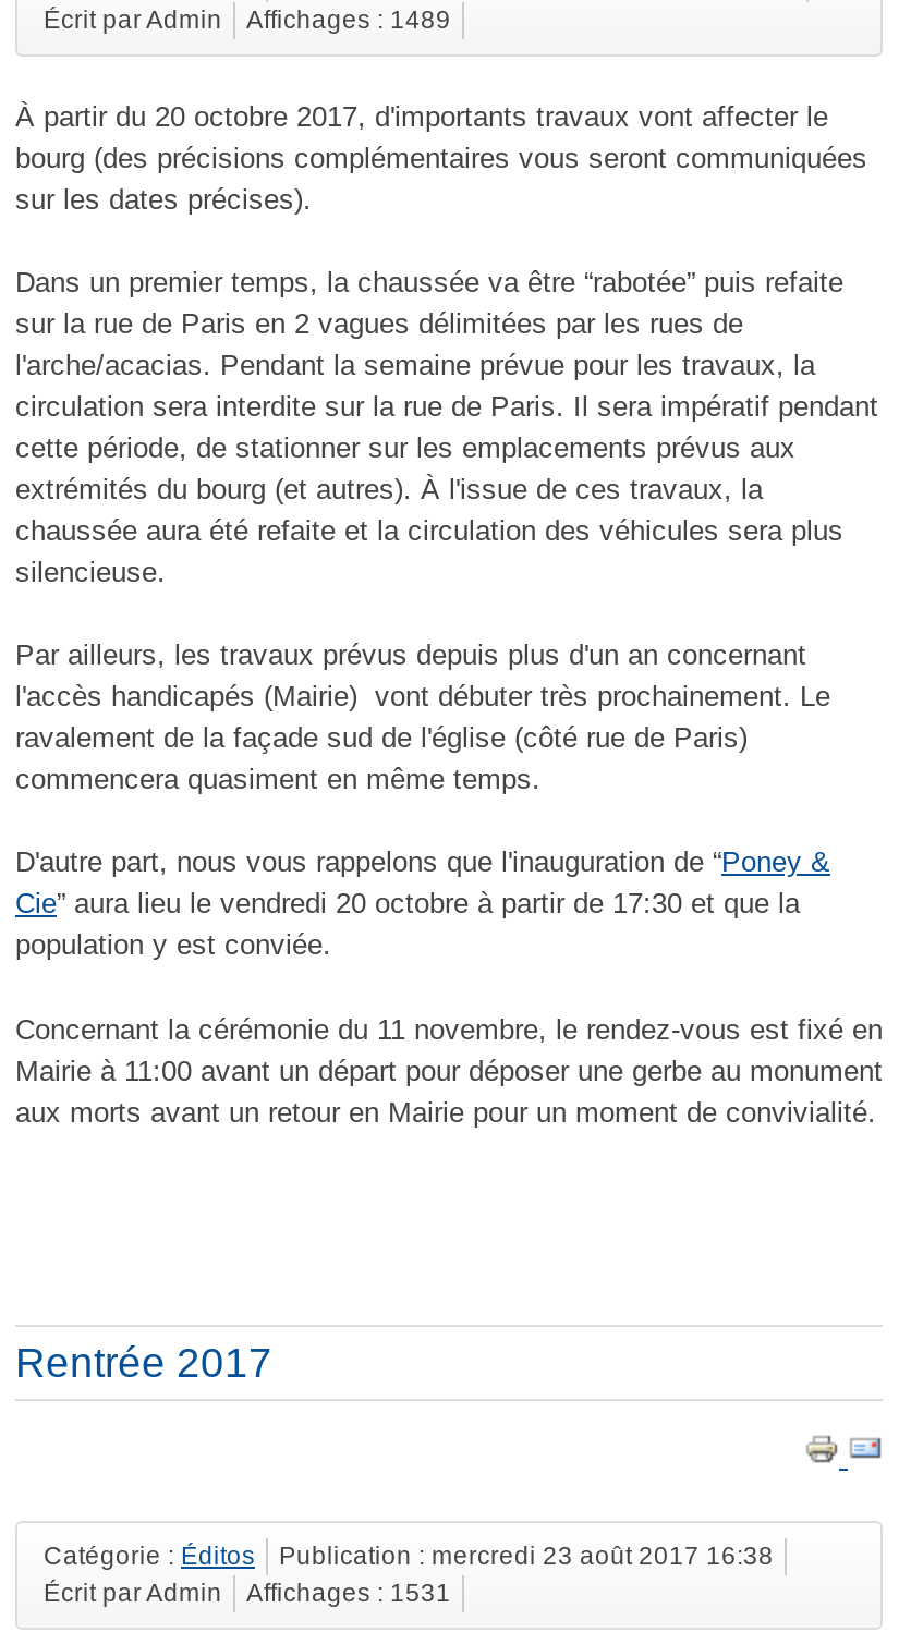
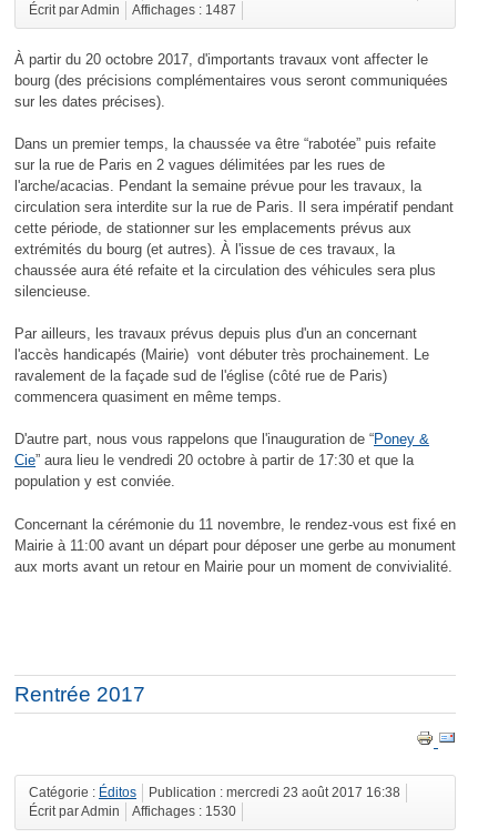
- Écrit par Admin Affichages : 1489
+ Écrit par Admin Affichages : 1487

- Écrit par Admin Affichages : 1531
+ Écrit par Admin Affichages : 1530
